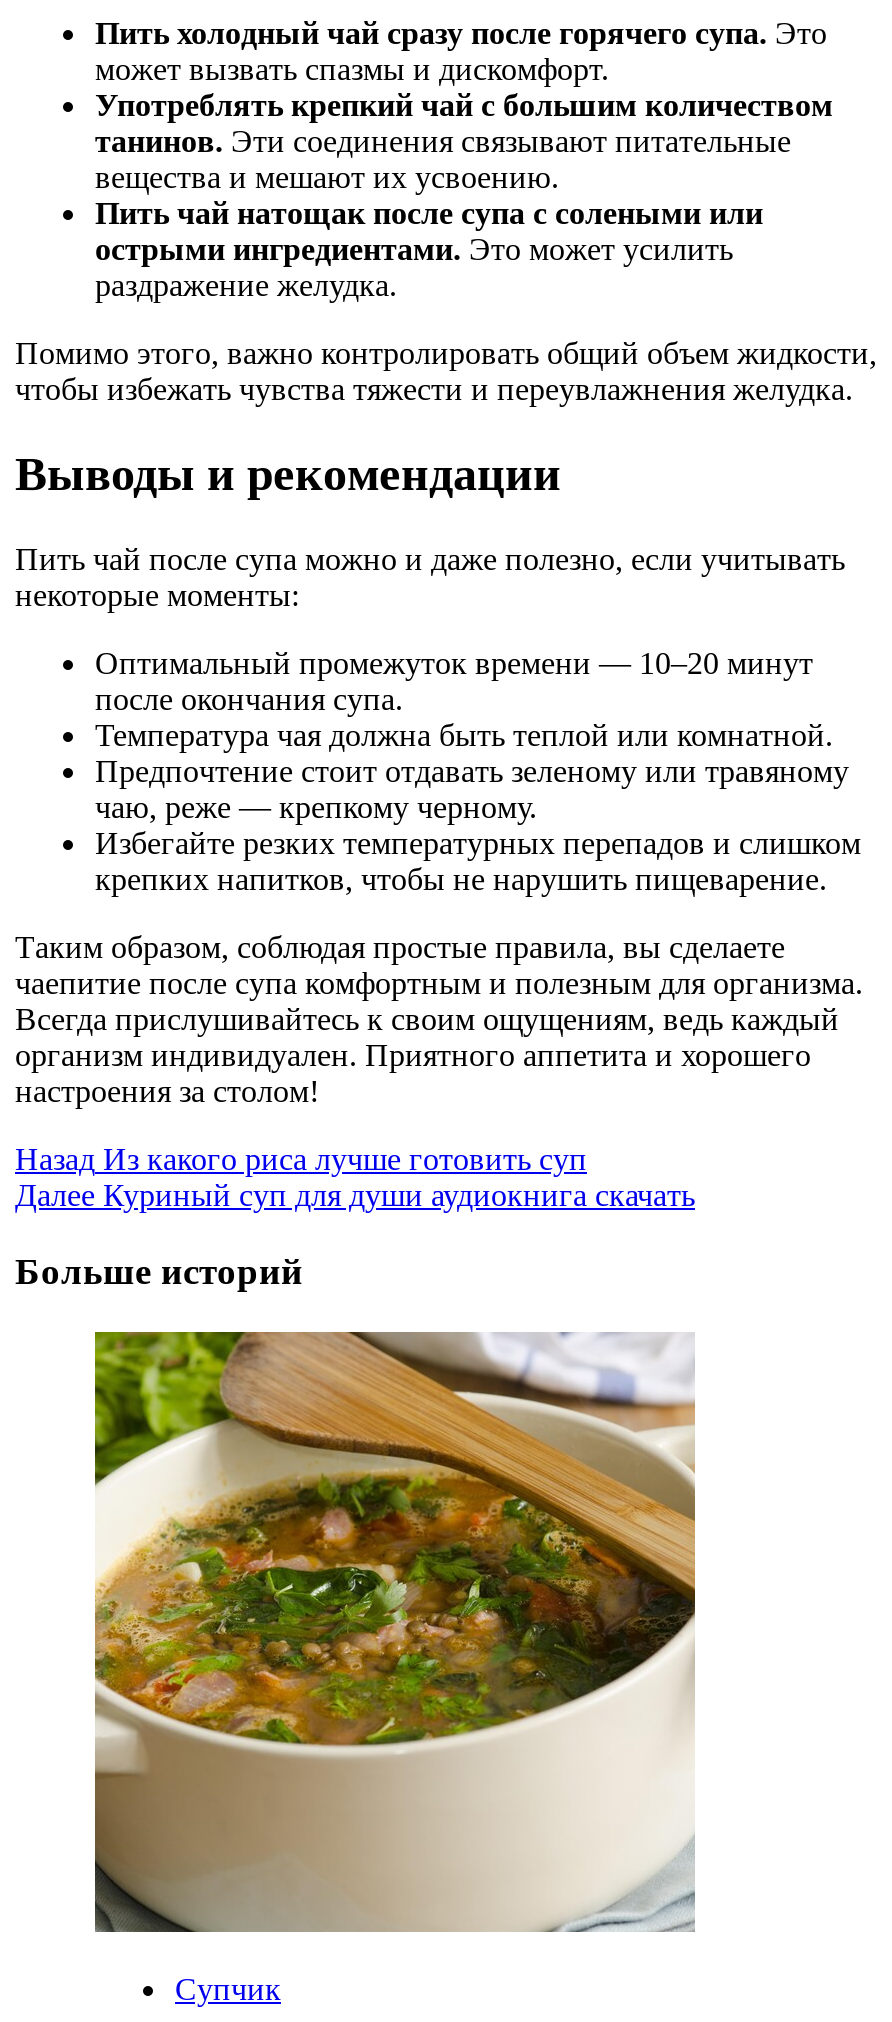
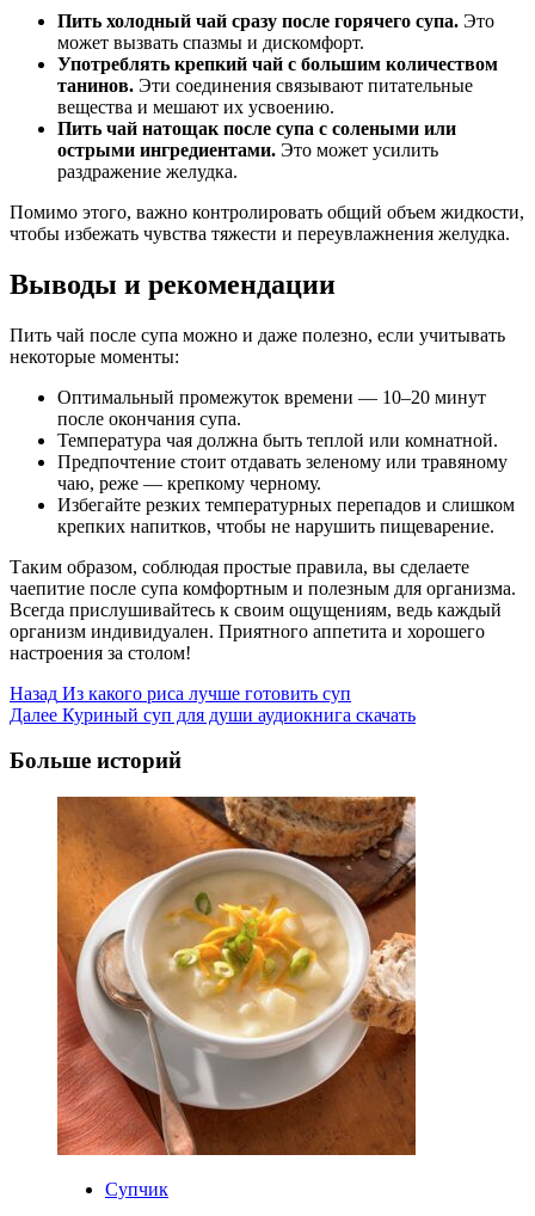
- [image]
+ [image]
